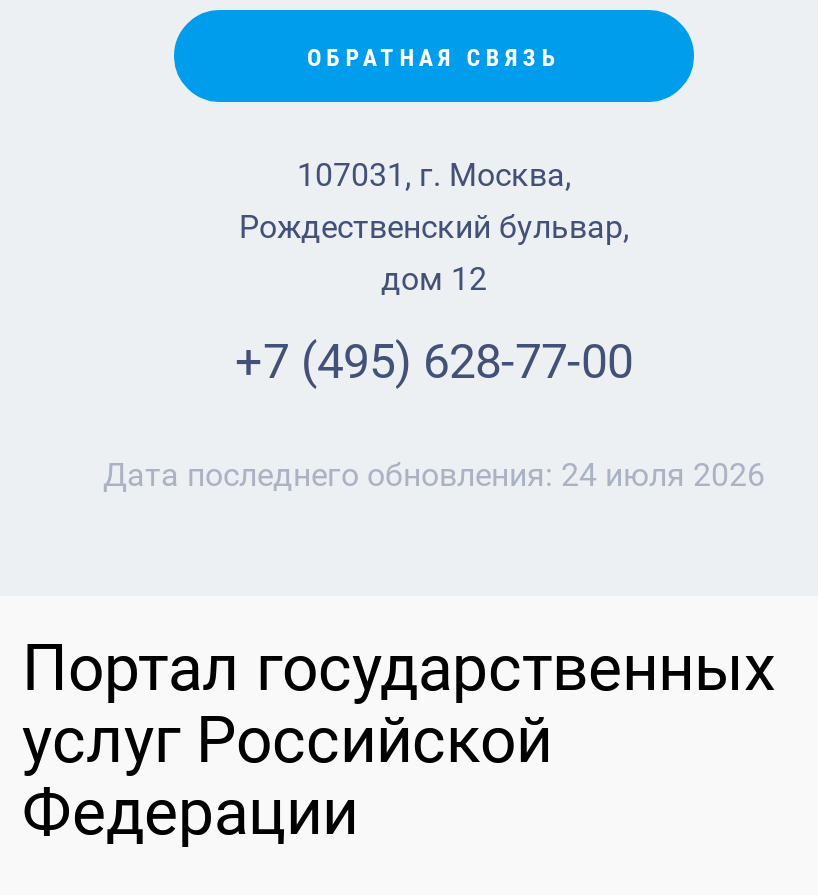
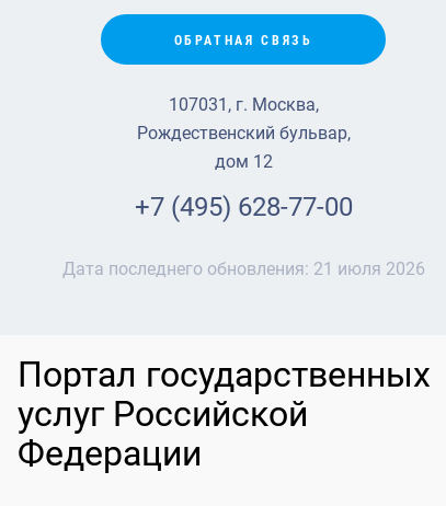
- Дата последнего обновления: 24 июля 2026
+ Дата последнего обновления: 21 июля 2026
